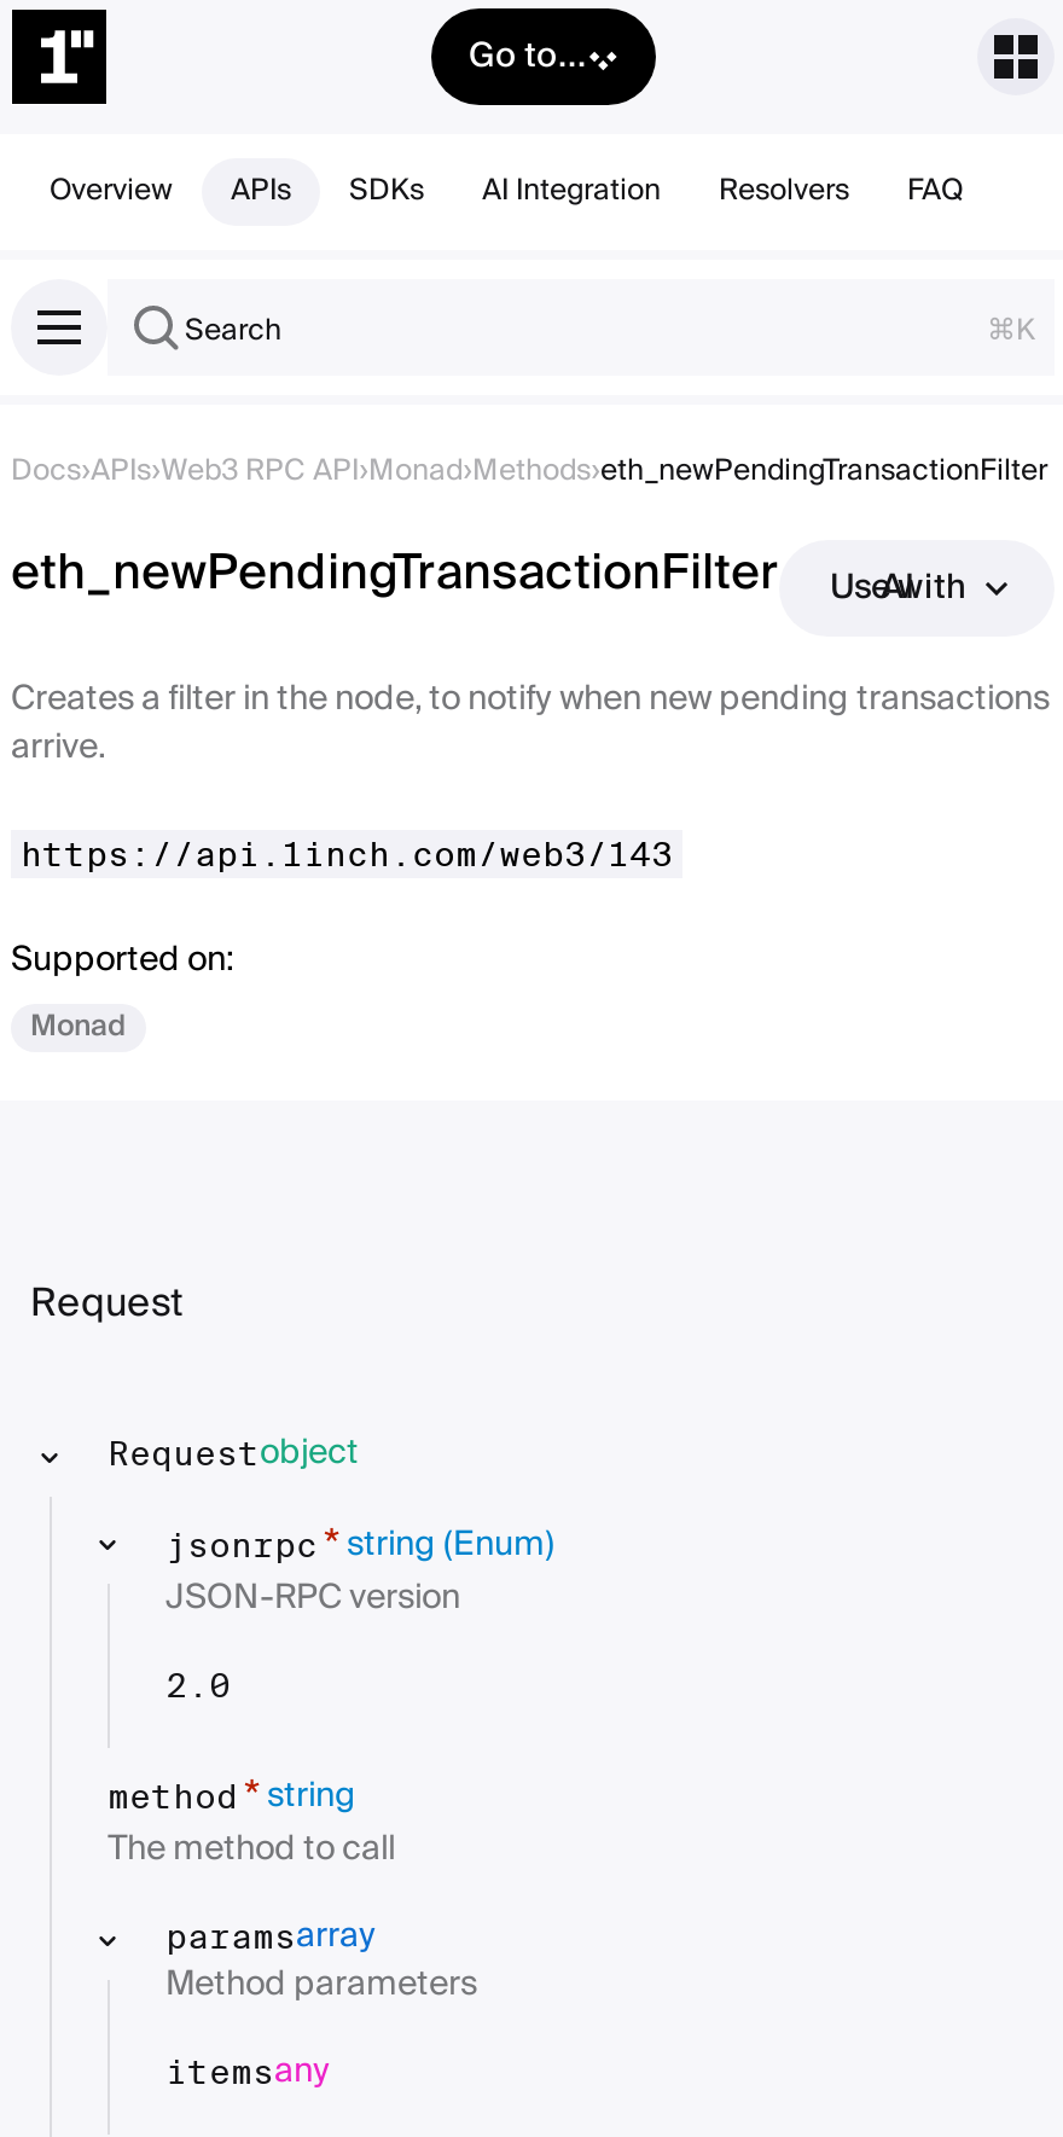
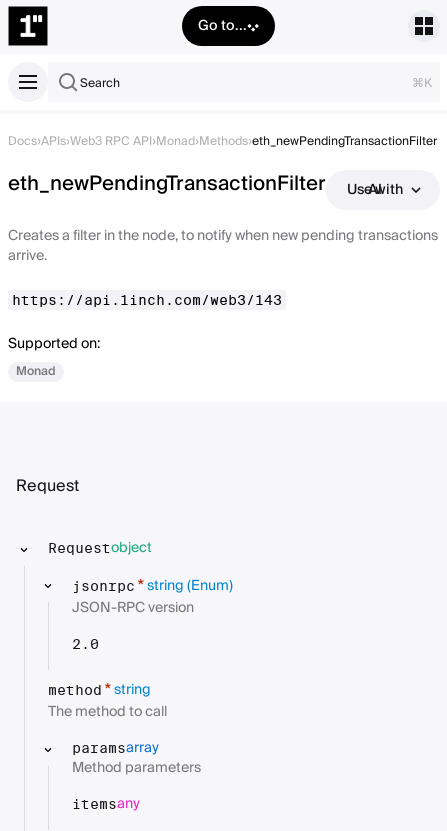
- Overview
- APIs
- SDKs
- AI Integration
- Resolvers
- FAQ
